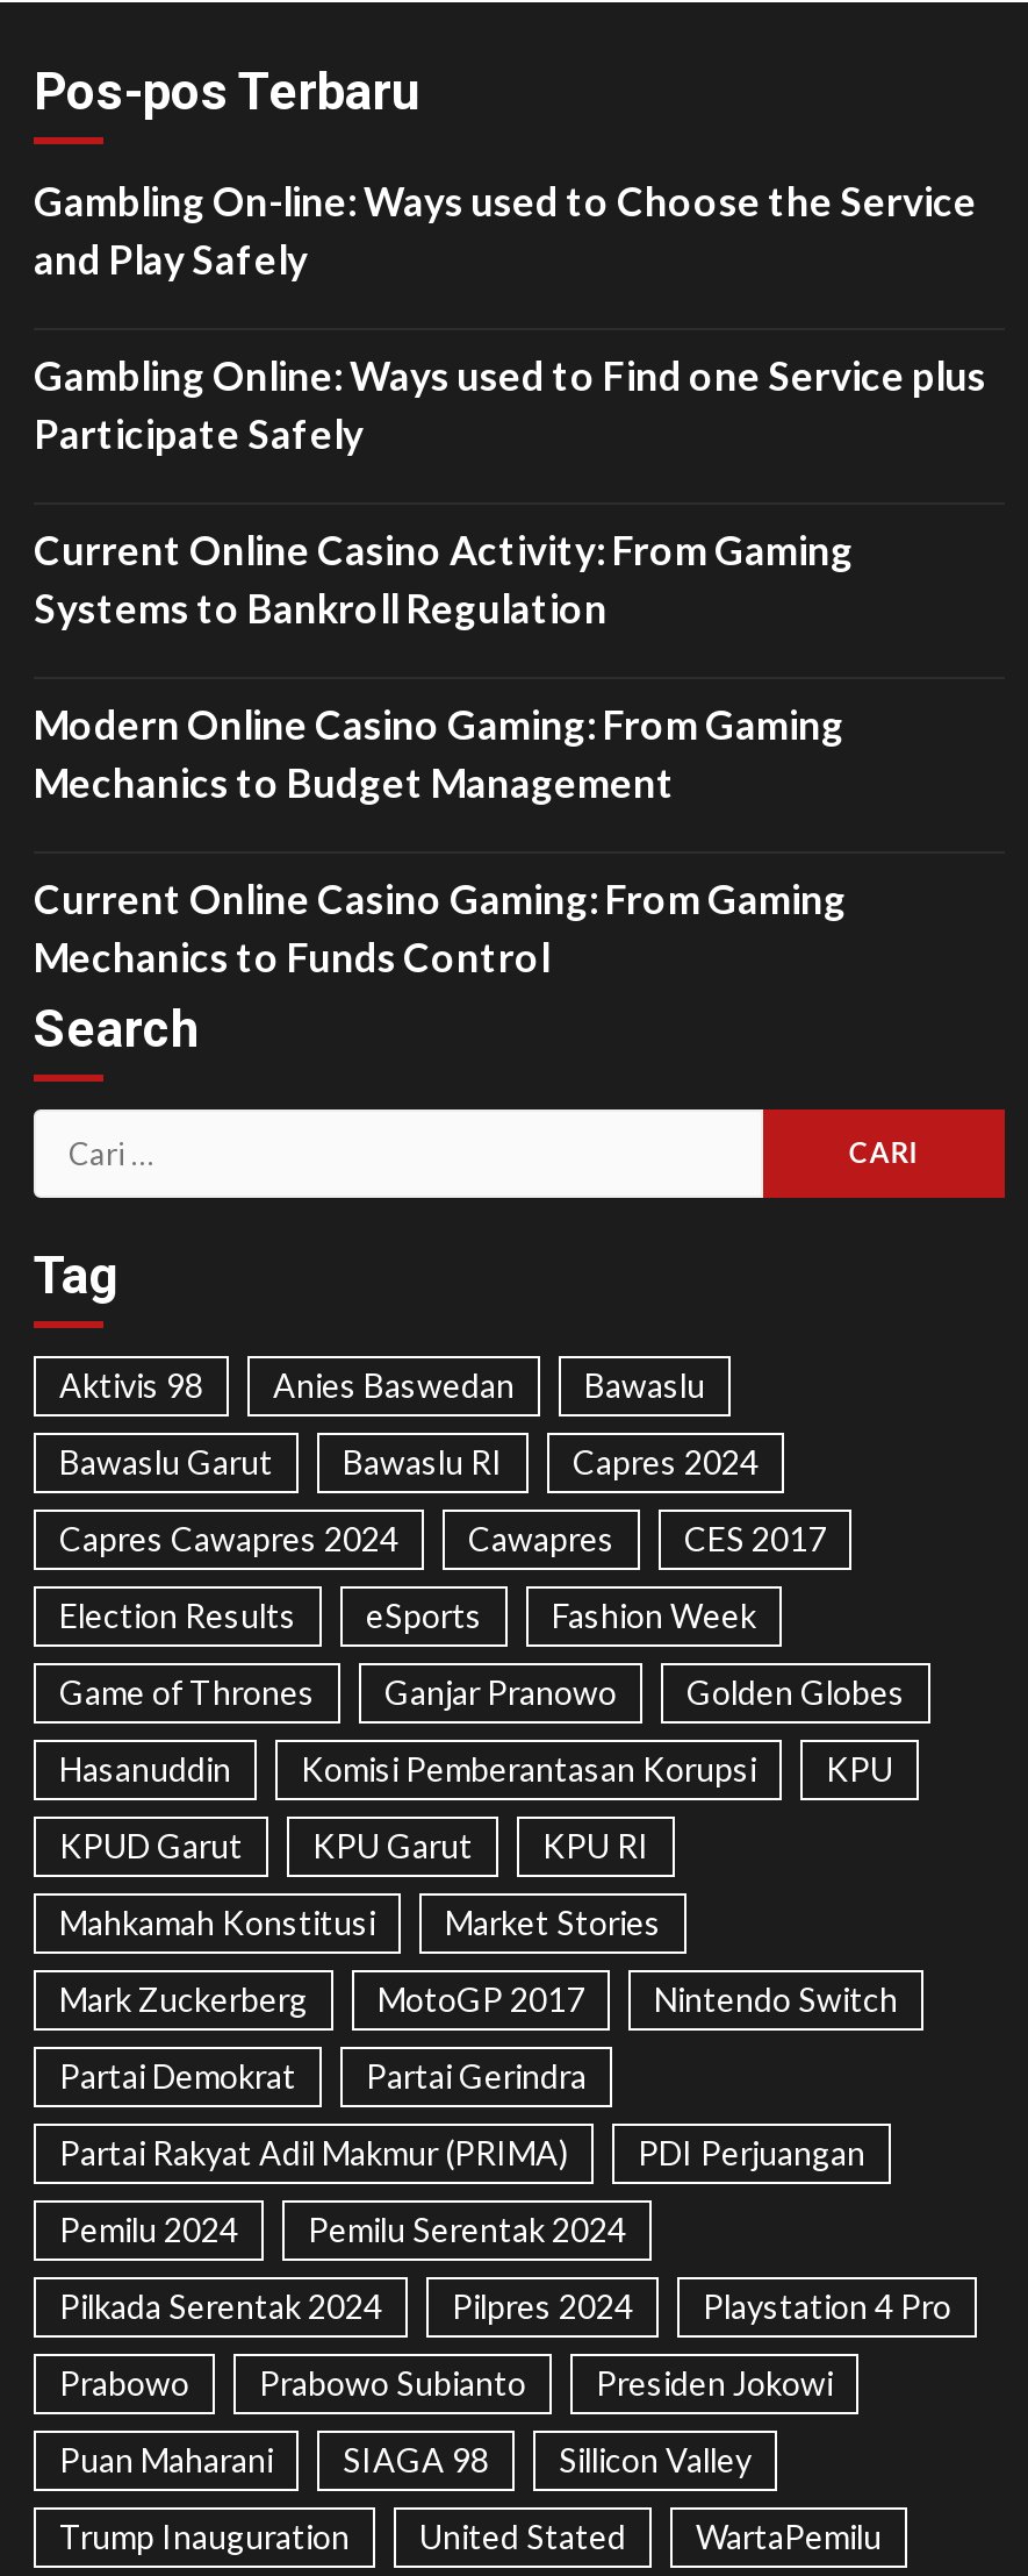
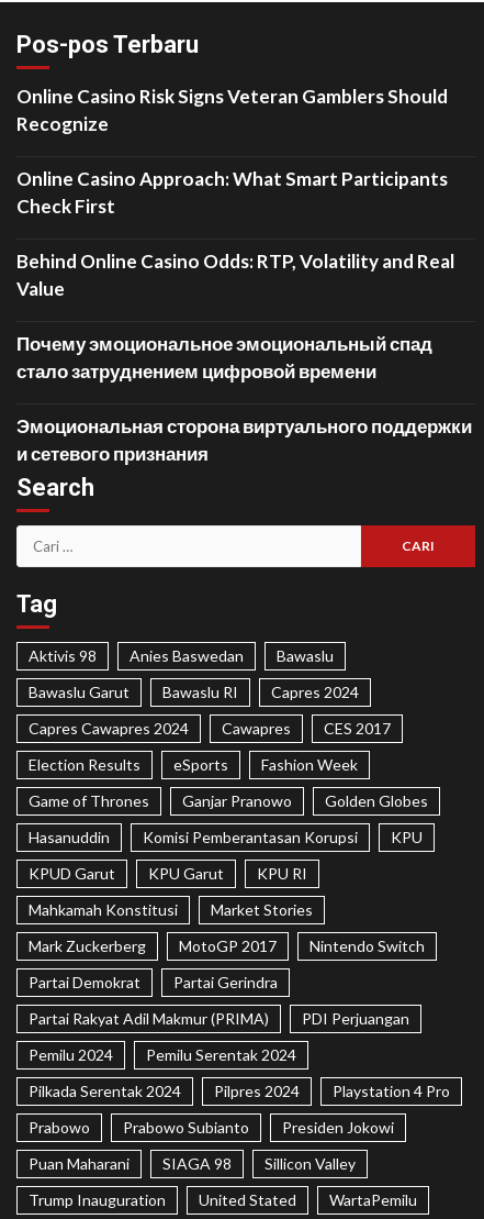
- Gambling On-line: Ways used to Choose the Service
- and Play Safely
+ Online Casino Risk Signs Veteran Gamblers Should
+ Recognize

- Gambling Online: Ways used to Find one Service plus
- Participate Safely
+ Online Casino Approach: What Smart Participants
+ Check First

- Current Online Casino Activity: From Gaming
- Systems to Bankroll Regulation
+ Behind Online Casino Odds: RTP, Volatility and Real
+ Value

- Modern Online Casino Gaming: From Gaming
- Mechanics to Budget Management
+ Почему эмоциональное эмоциональный спад
+ стало затруднением цифровой времени

- Current Online Casino Gaming: From Gaming
- Mechanics to Funds Control
+ Эмоциональная сторона виртуального поддержки
+ и сетевого признания
